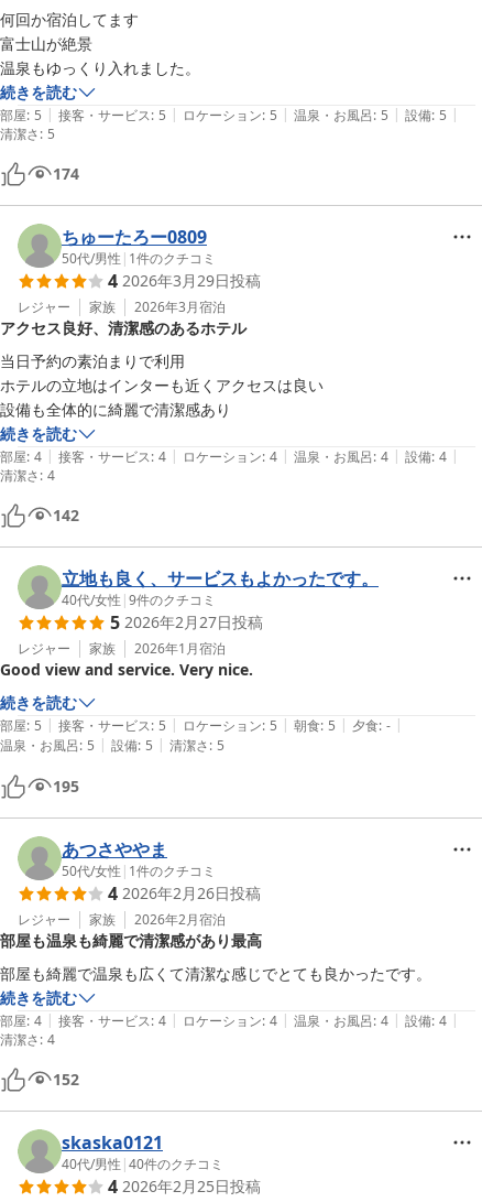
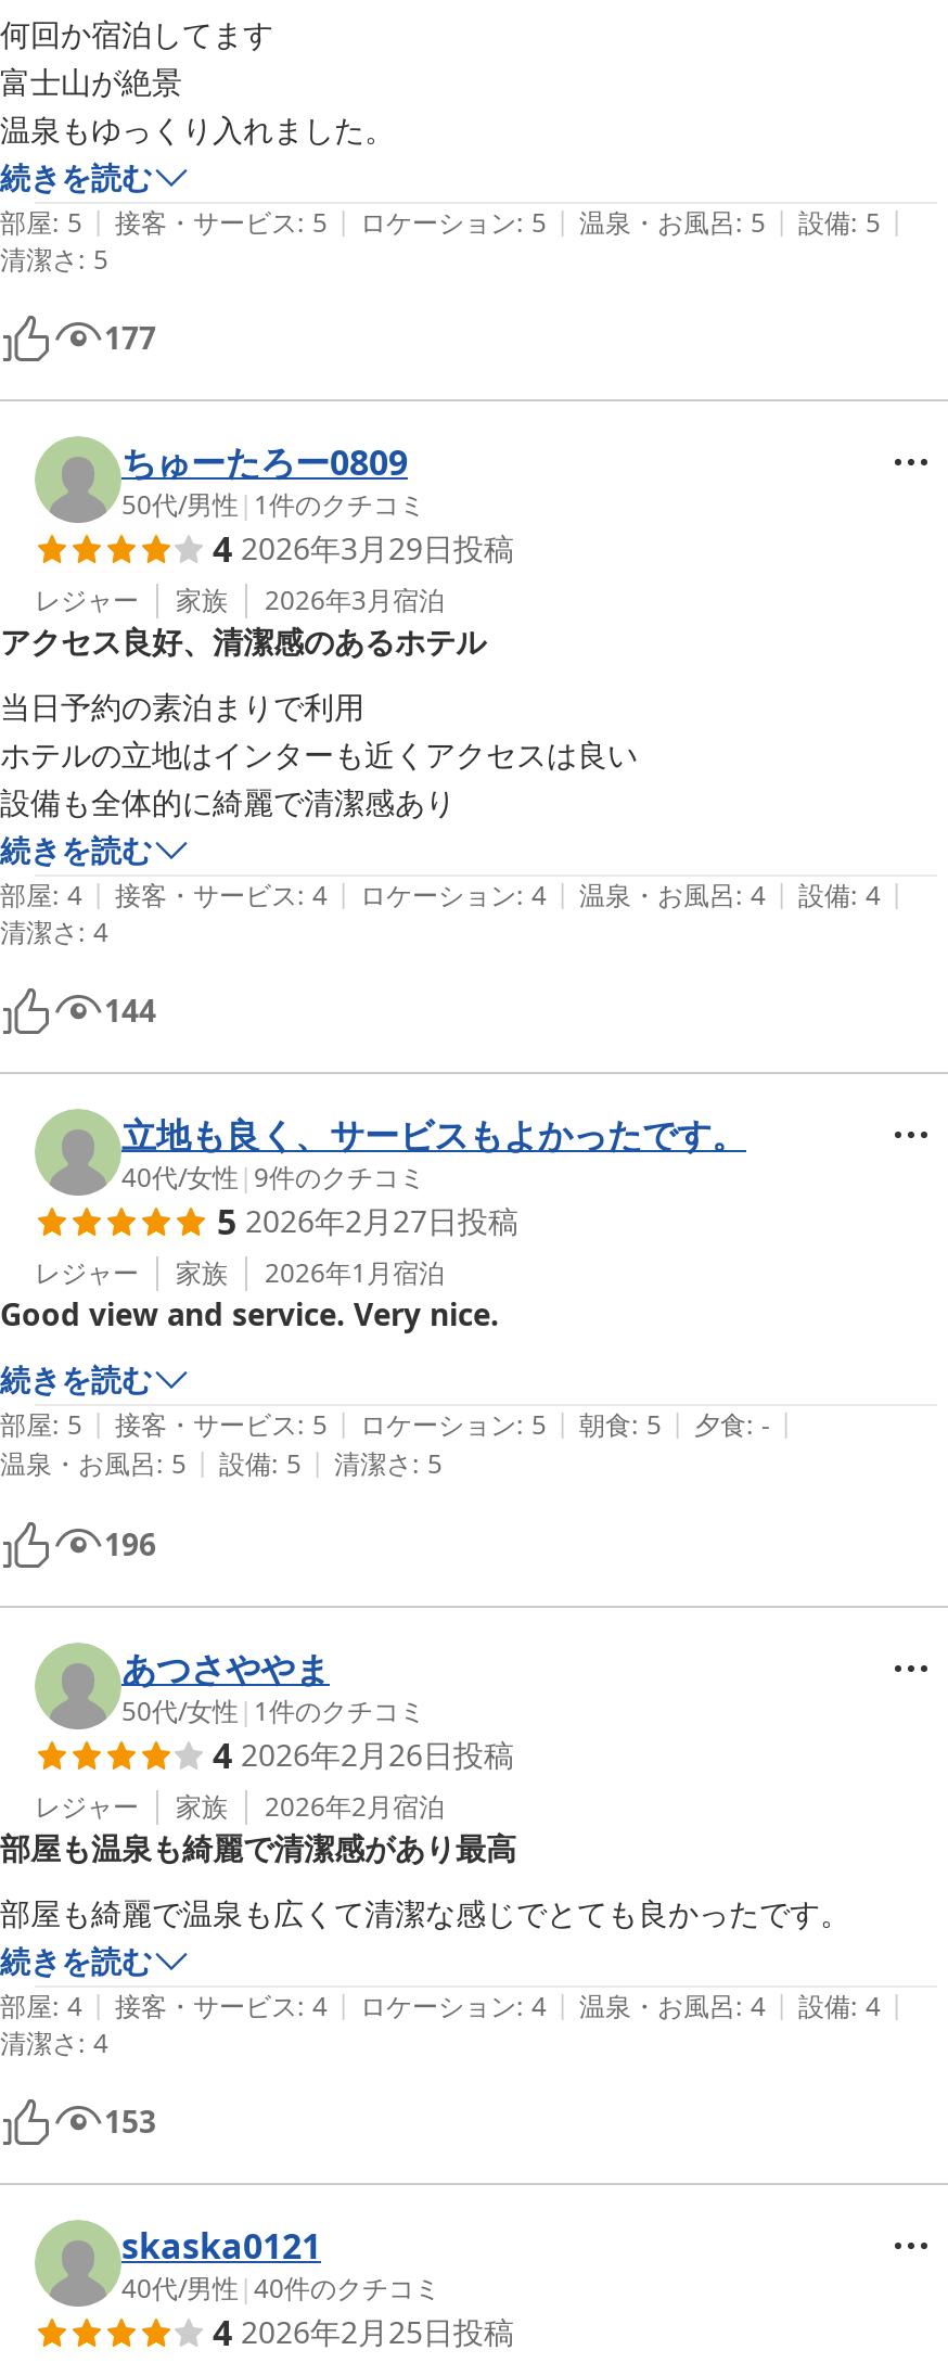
- 174
+ 177

- 142
+ 144

- 195
+ 196

- 152
+ 153
